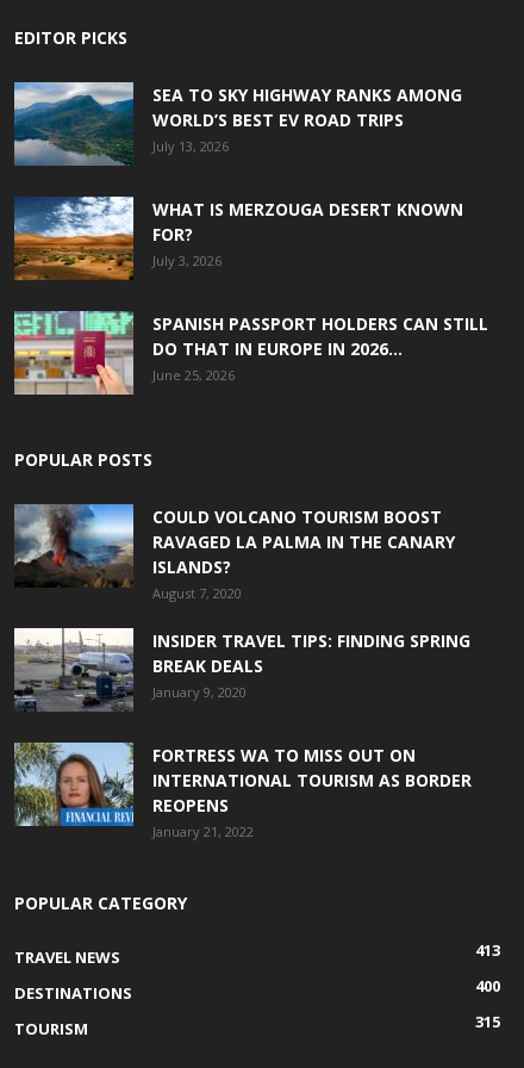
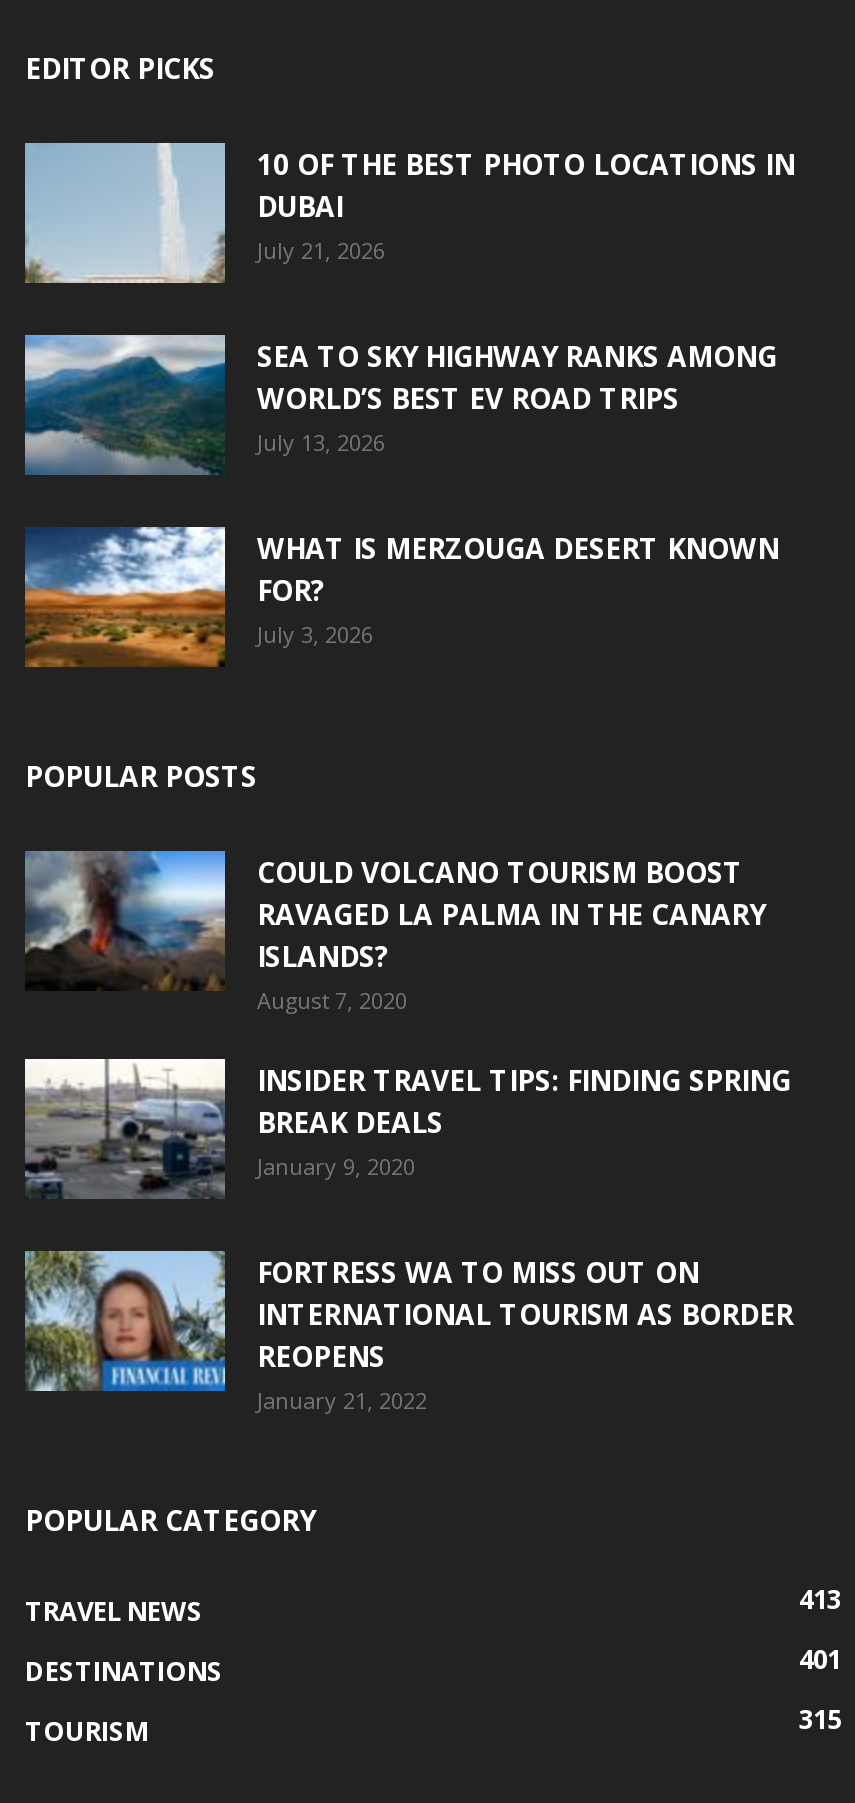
+ [image]
+ 10 OF THE BEST PHOTO LOCATIONS IN
+ DUBAI
+ July 21, 2026

moved down: [image] | SEA TO SKY HIGHWAY RANKS AMONG | WORLD’S BEST EV ROAD TRIPS | July 13, 2026 | WHAT IS MERZOUGA DESERT KNOWN | FOR? | July 3, 2026

- [image]
- SPANISH PASSPORT HOLDERS CAN STILL
- DO THAT IN EUROPE IN 2026...
- June 25, 2026

- 400
+ 401
